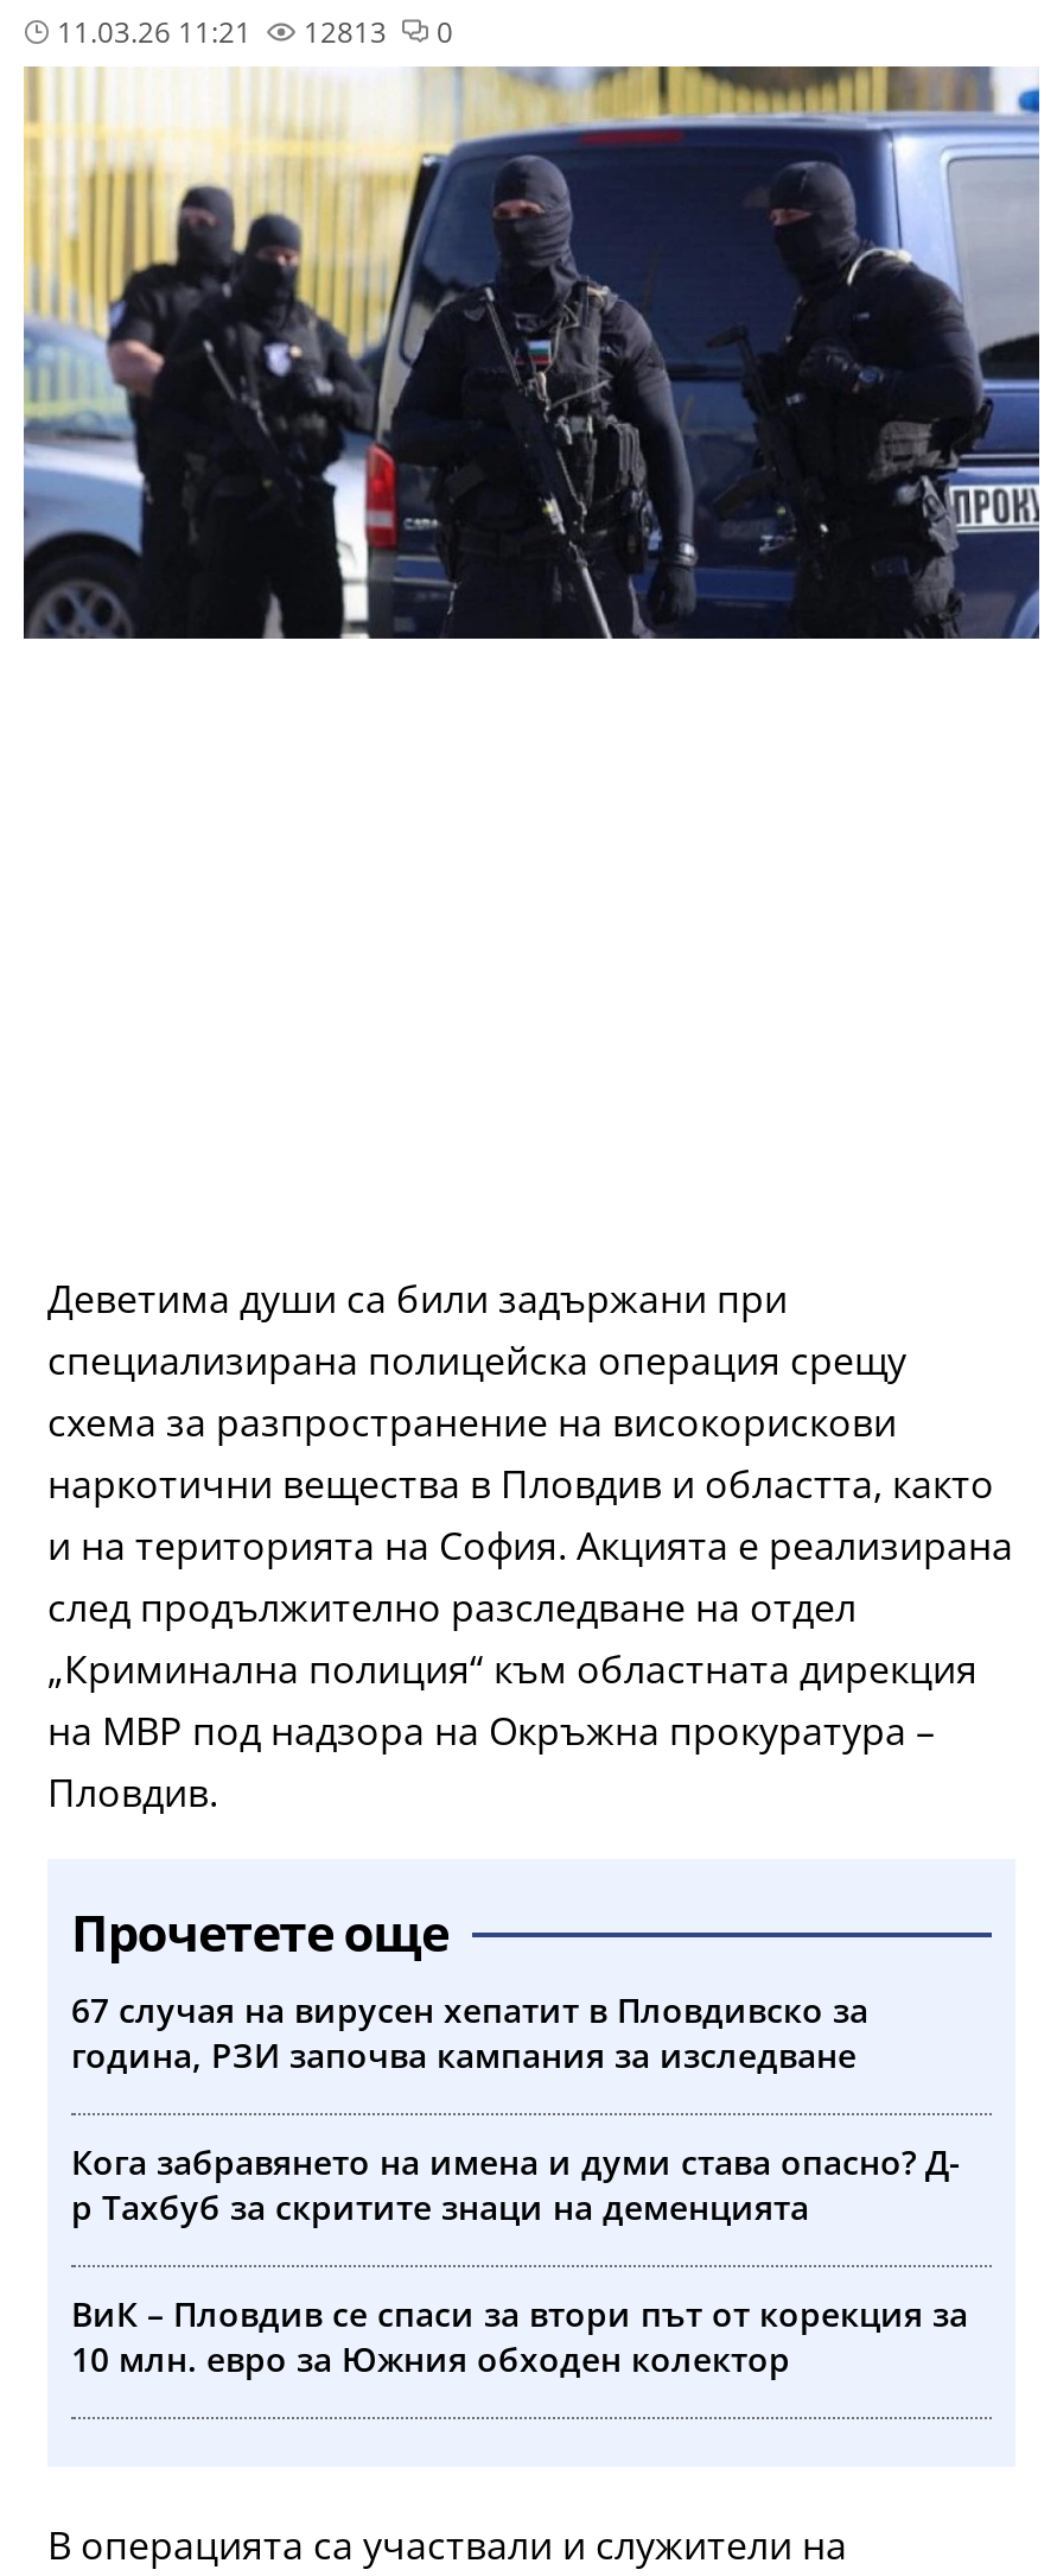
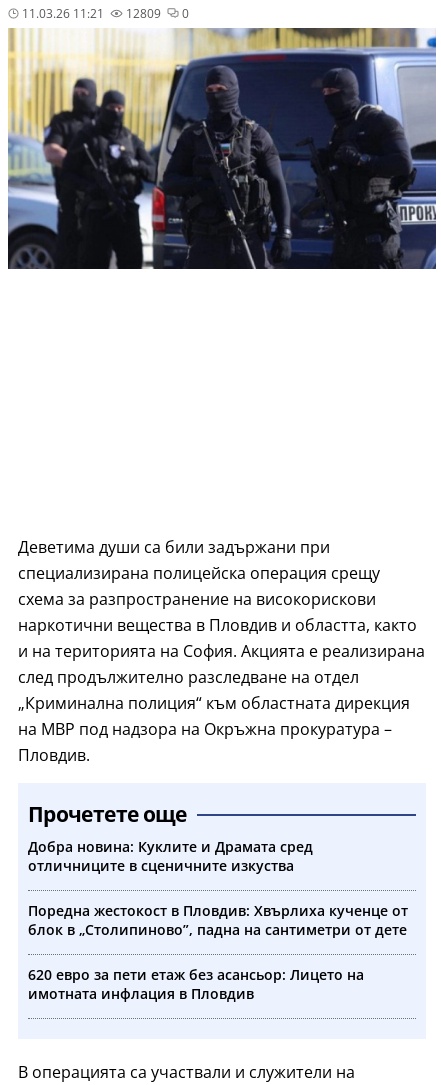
- 12813
+ 12809

- 67 случая на вирусен хепатит в Пловдивско за
- година, РЗИ започва кампания за изследване
+ Добра новина: Куклите и Драмата сред
+ отличниците в сценичните изкуства

- Кога забравянето на имена и думи става опасно? Д-
- р Тахбуб за скритите знаци на деменцията
+ Поредна жестокост в Пловдив: Хвърлиха кученце от
+ блок в „Столипиново”, падна на сантиметри от дете

- ВиК – Пловдив се спаси за втори път от корекция за
- 10 млн. евро за Южния обходен колектор
+ 620 евро за пети етаж без асансьор: Лицето на
+ имотната инфлация в Пловдив
